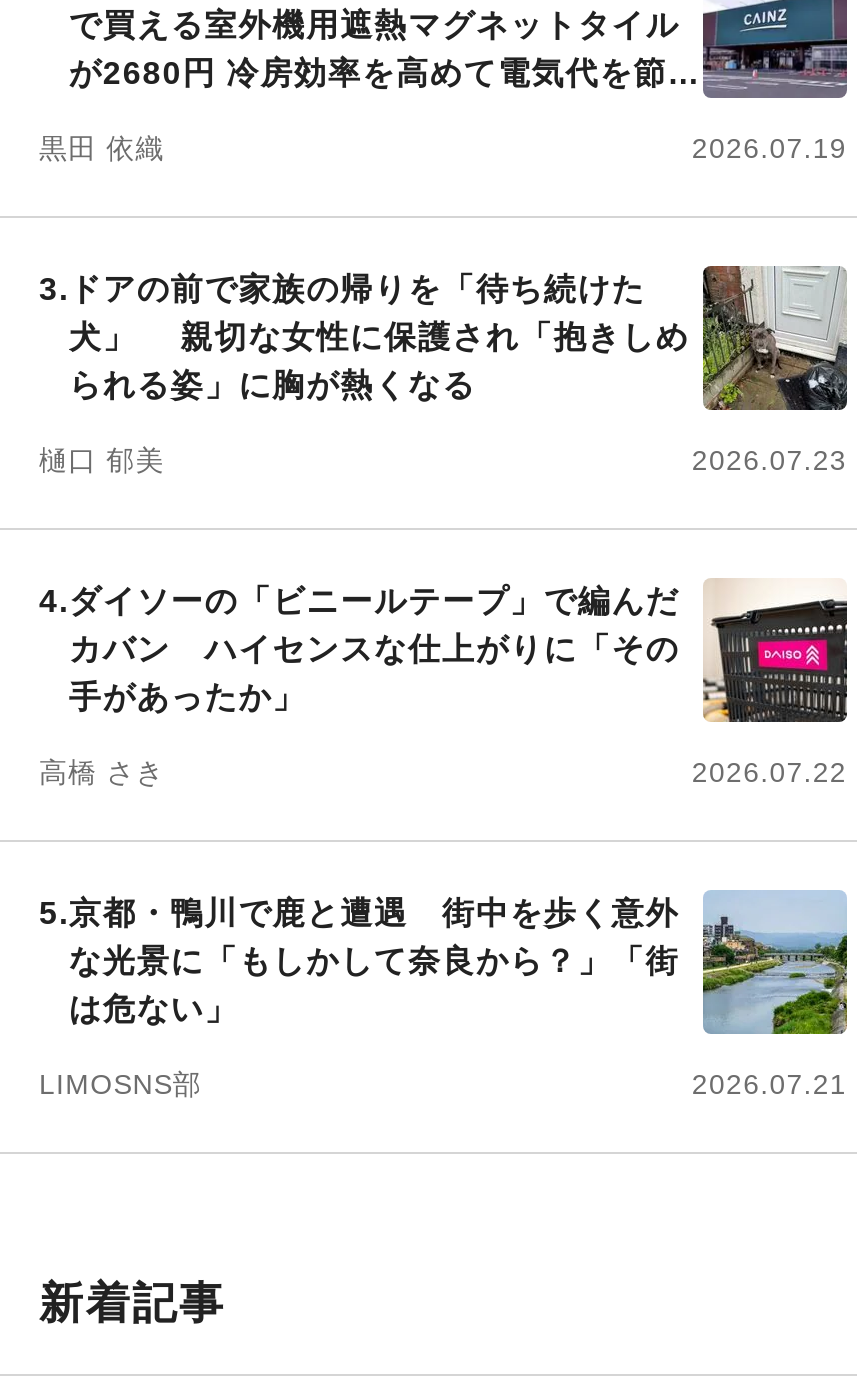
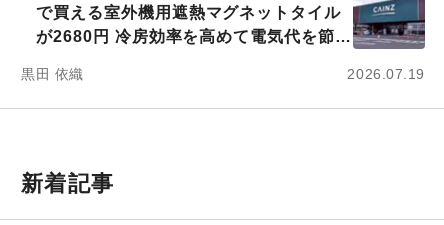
- [image]
- 3.ドアの前で家族の帰りを「待ち続けた
- 犬」 親切な女性に保護され「抱きしめ
- られる姿」に胸が熱くなる
- 樋口 郁美
- 2026.07.23

- [image]
- 4.ダイソーの「ビニールテープ」で編んだ
- カバン ハイセンスな仕上がりに「その
- 手があったか」
- 高橋 さき
- 2026.07.22

- [image]
- 5.京都・鴨川で鹿と遭遇 街中を歩く意外
- な光景に「もしかして奈良から？」「街
- は危ない」
- LIMOSNS部
- 2026.07.21
